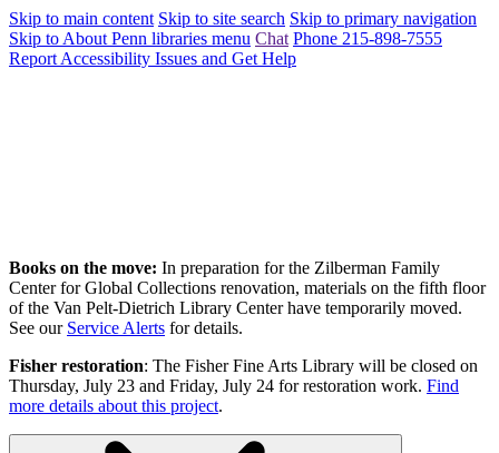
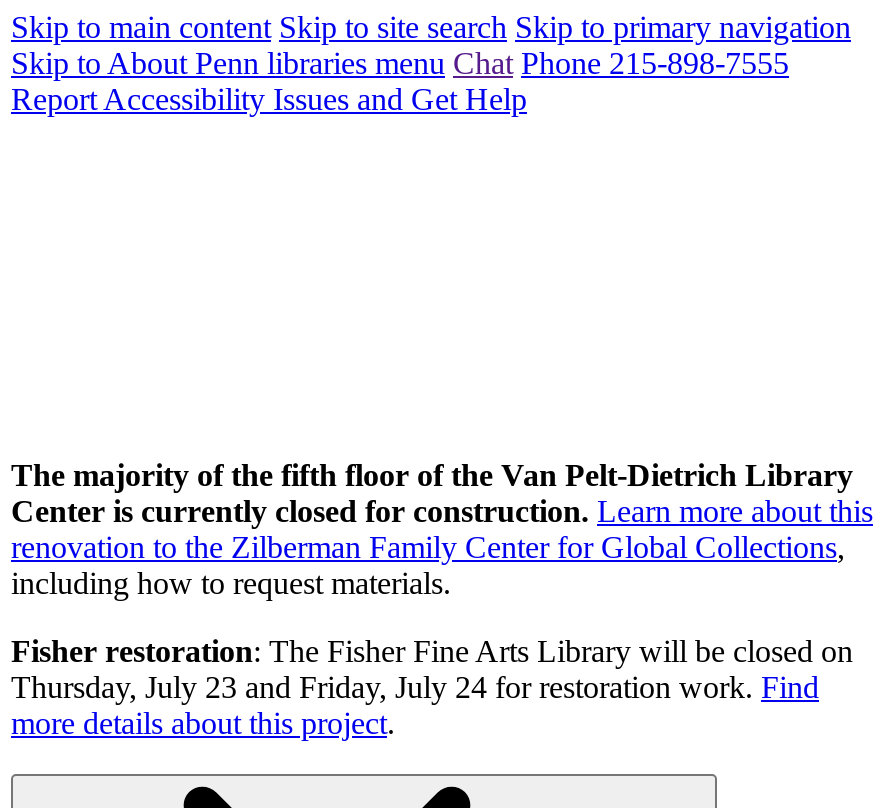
- Books on the move: In preparation for the Zilberman Family
- Center for Global Collections renovation, materials on the fifth floor
- of the Van Pelt-Dietrich Library Center have temporarily moved.
- See our Service Alerts for details.
+ The majority of the fifth floor of the Van Pelt-Dietrich Library
+ Center is currently closed for construction. Learn more about this
+ renovation to the Zilberman Family Center for Global Collections,
+ including how to request materials.
